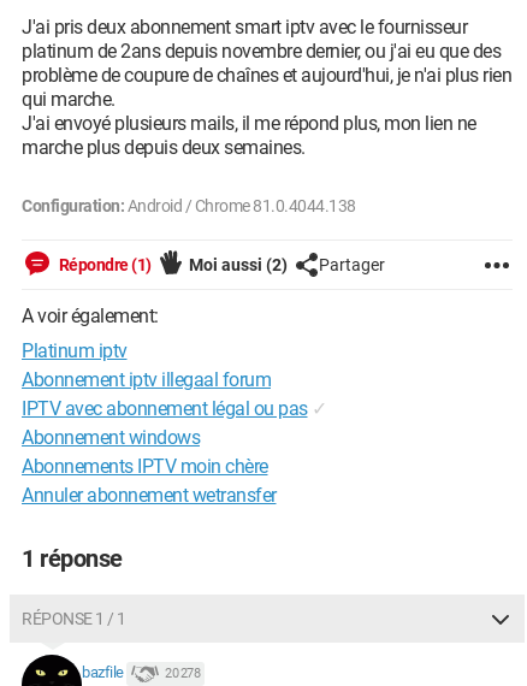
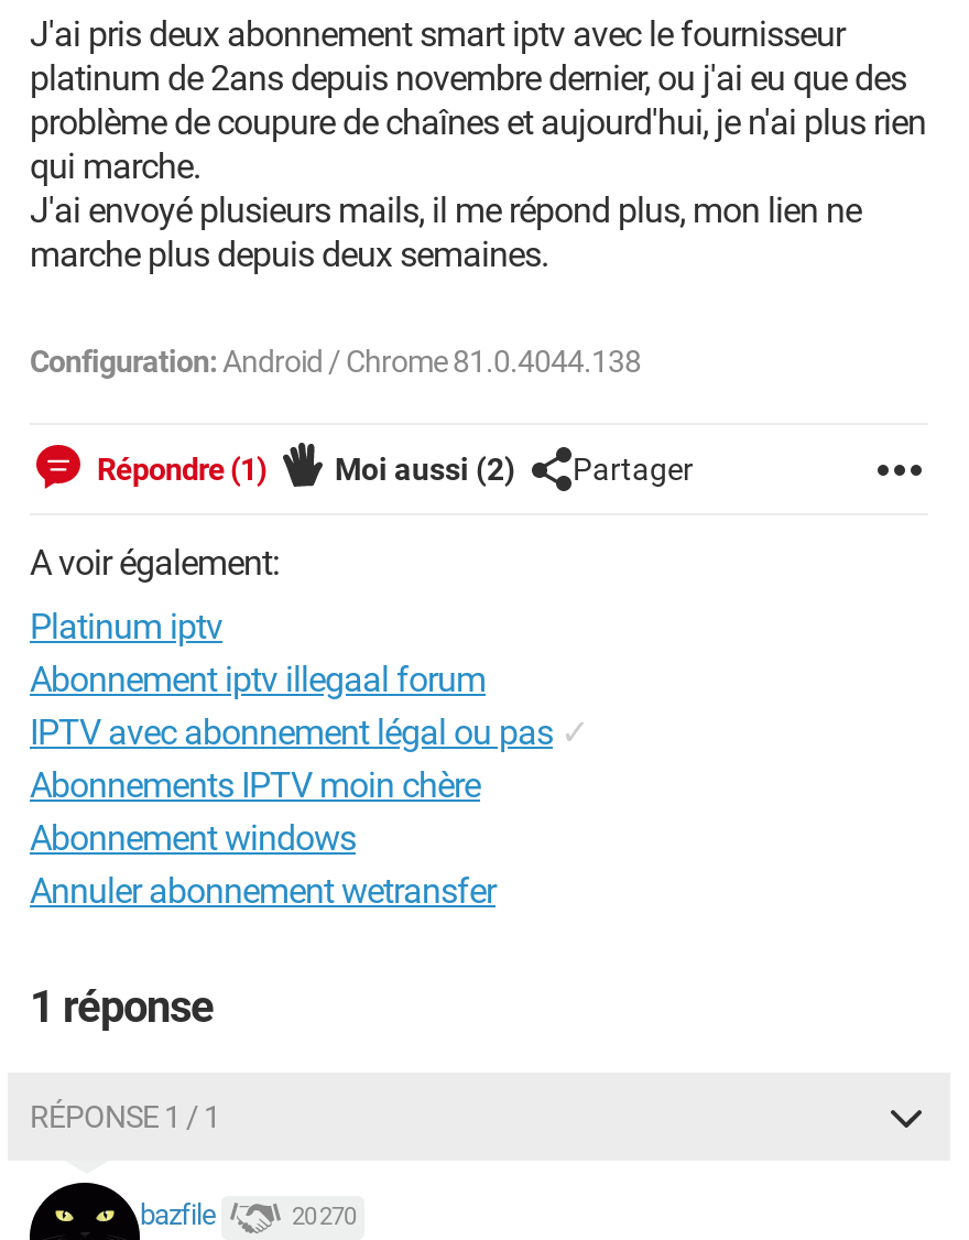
moved down: Abonnement windows

moved up: Abonnements IPTV moin chère

- 20 278
+ 20 270
